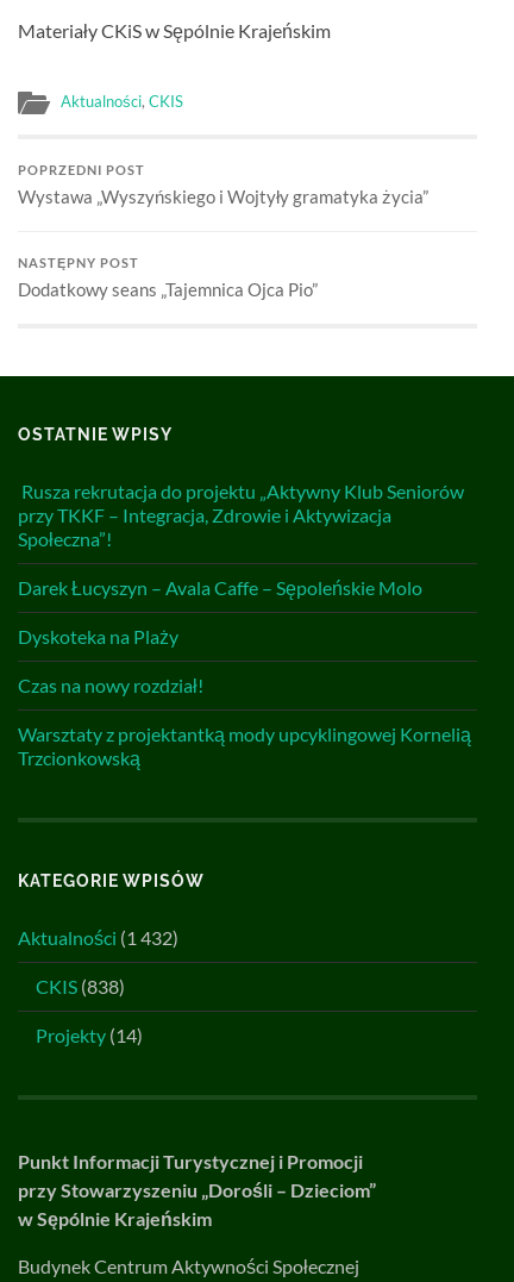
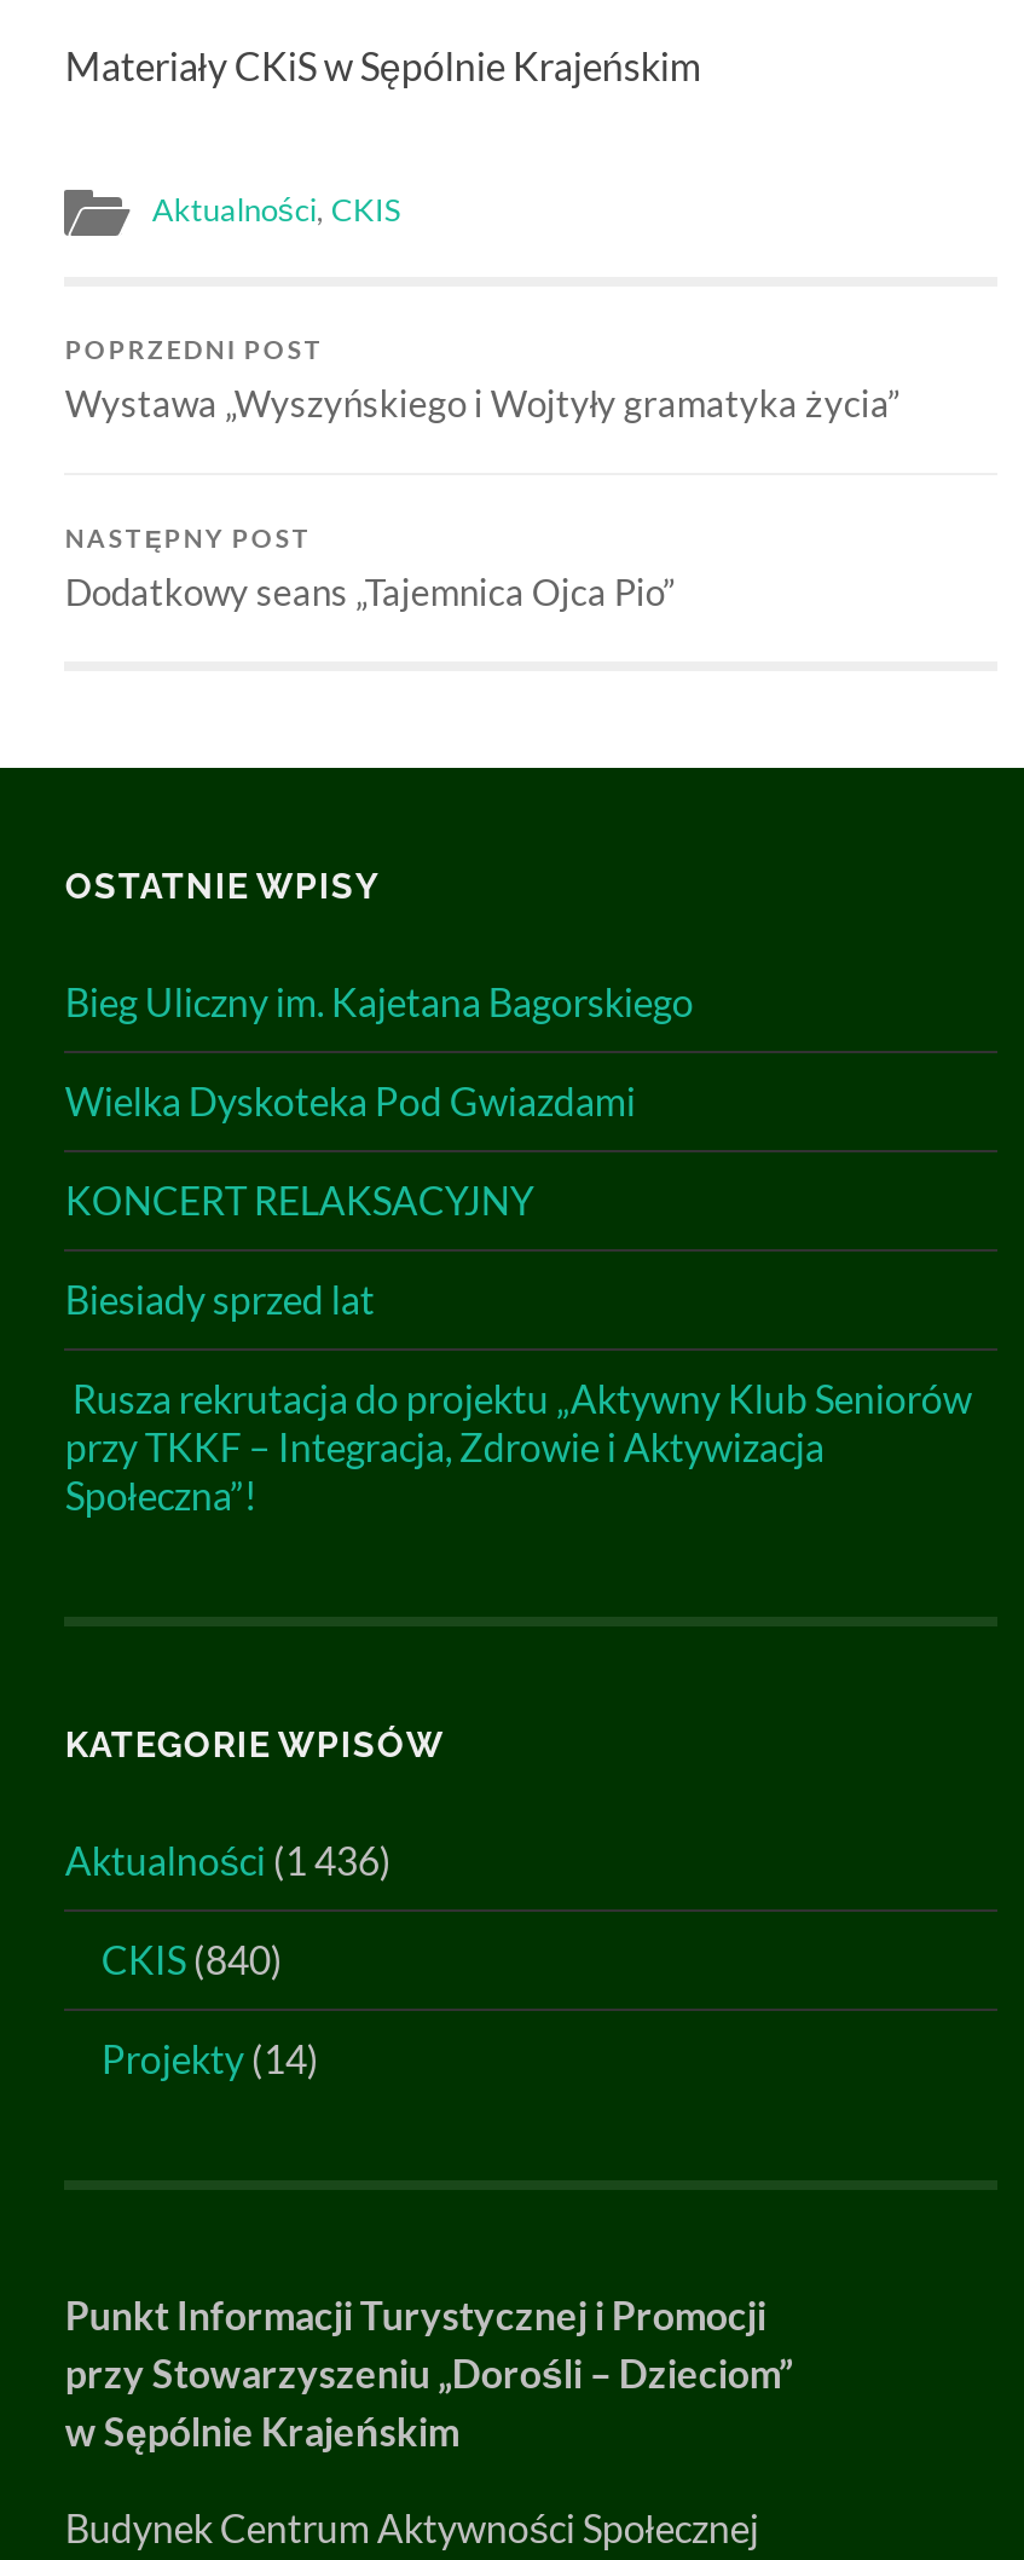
+ Bieg Uliczny im. Kajetana Bagorskiego
+ Wielka Dyskoteka Pod Gwiazdami
+ KONCERT RELAKSACYJNY
+ Biesiady sprzed lat

moved down: Rusza rekrutacja do projektu „Aktywny Klub Seniorów | przy TKKF – Integracja, Zdrowie i Aktywizacja | Społeczna”!

- Darek Łucyszyn – Avala Caffe – Sępoleńskie Molo
- Dyskoteka na Plaży
- Czas na nowy rozdział!
- Warsztaty z projektantką mody upcyklingowej Kornelią
- Trzcionkowską

- Aktualności (1 432)
+ Aktualności (1 436)

- CKIS (838)
+ CKIS (840)
